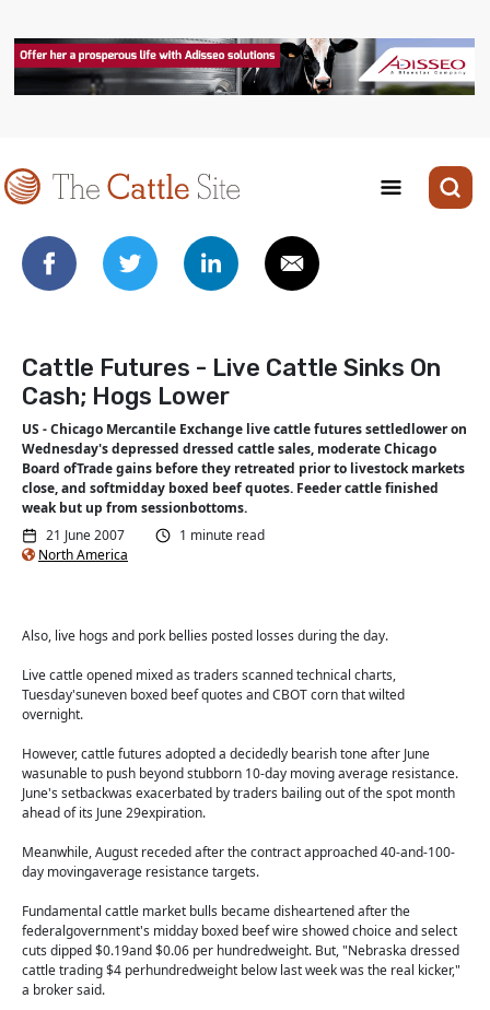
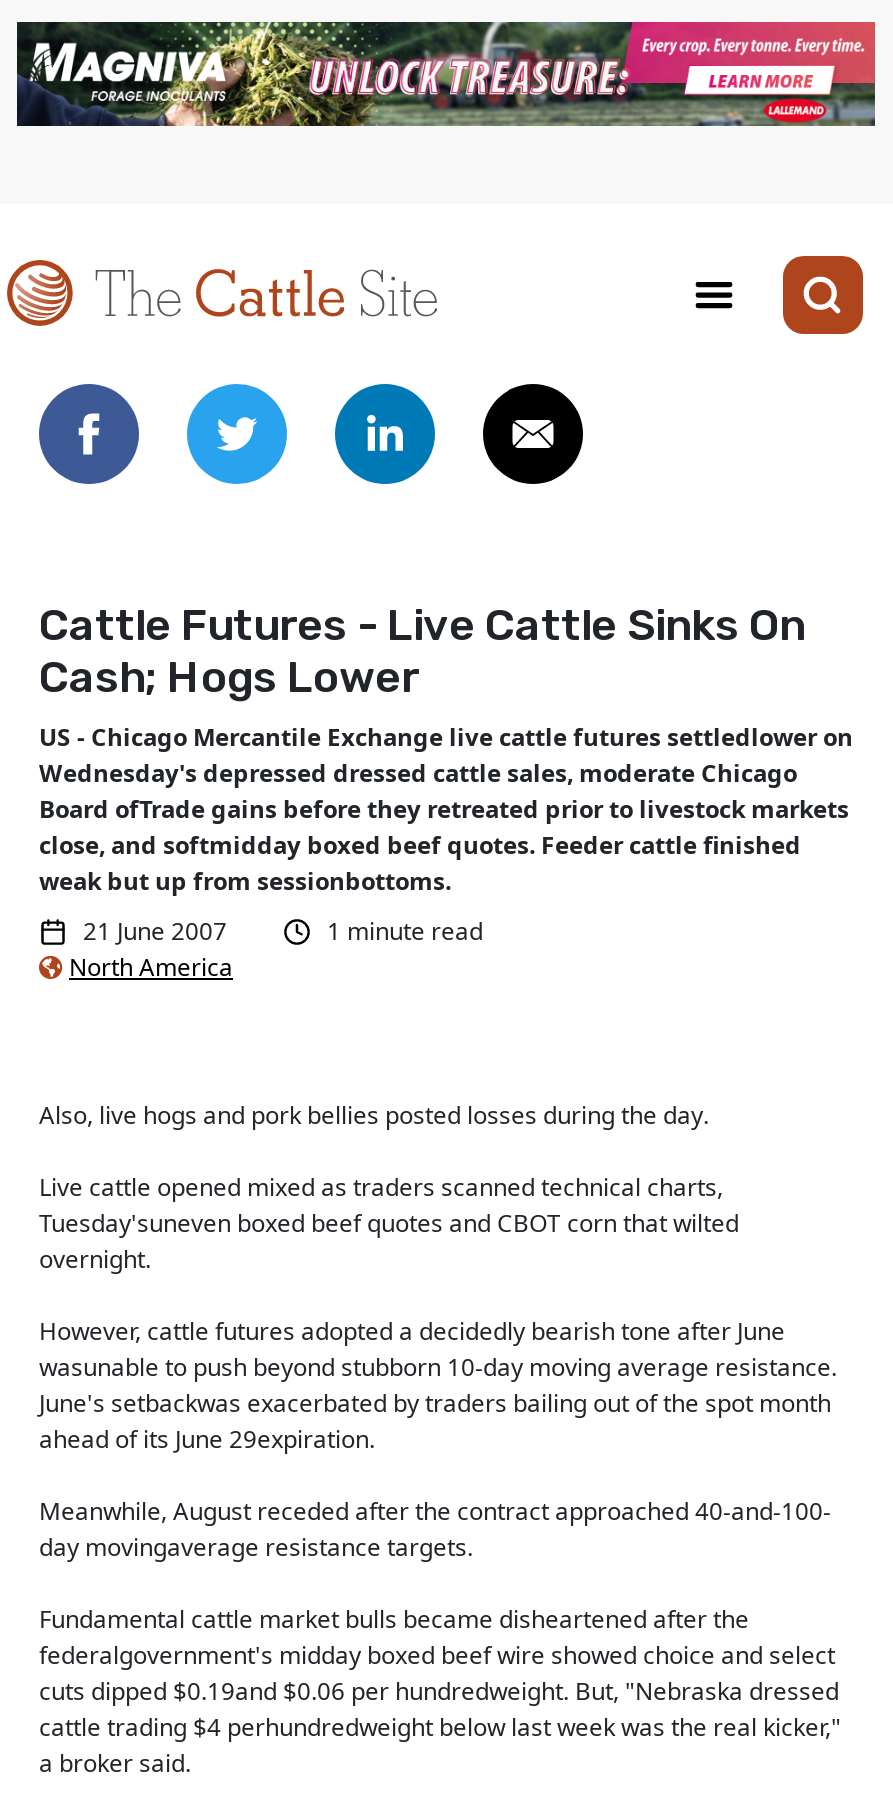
- [image]
+ [image]
